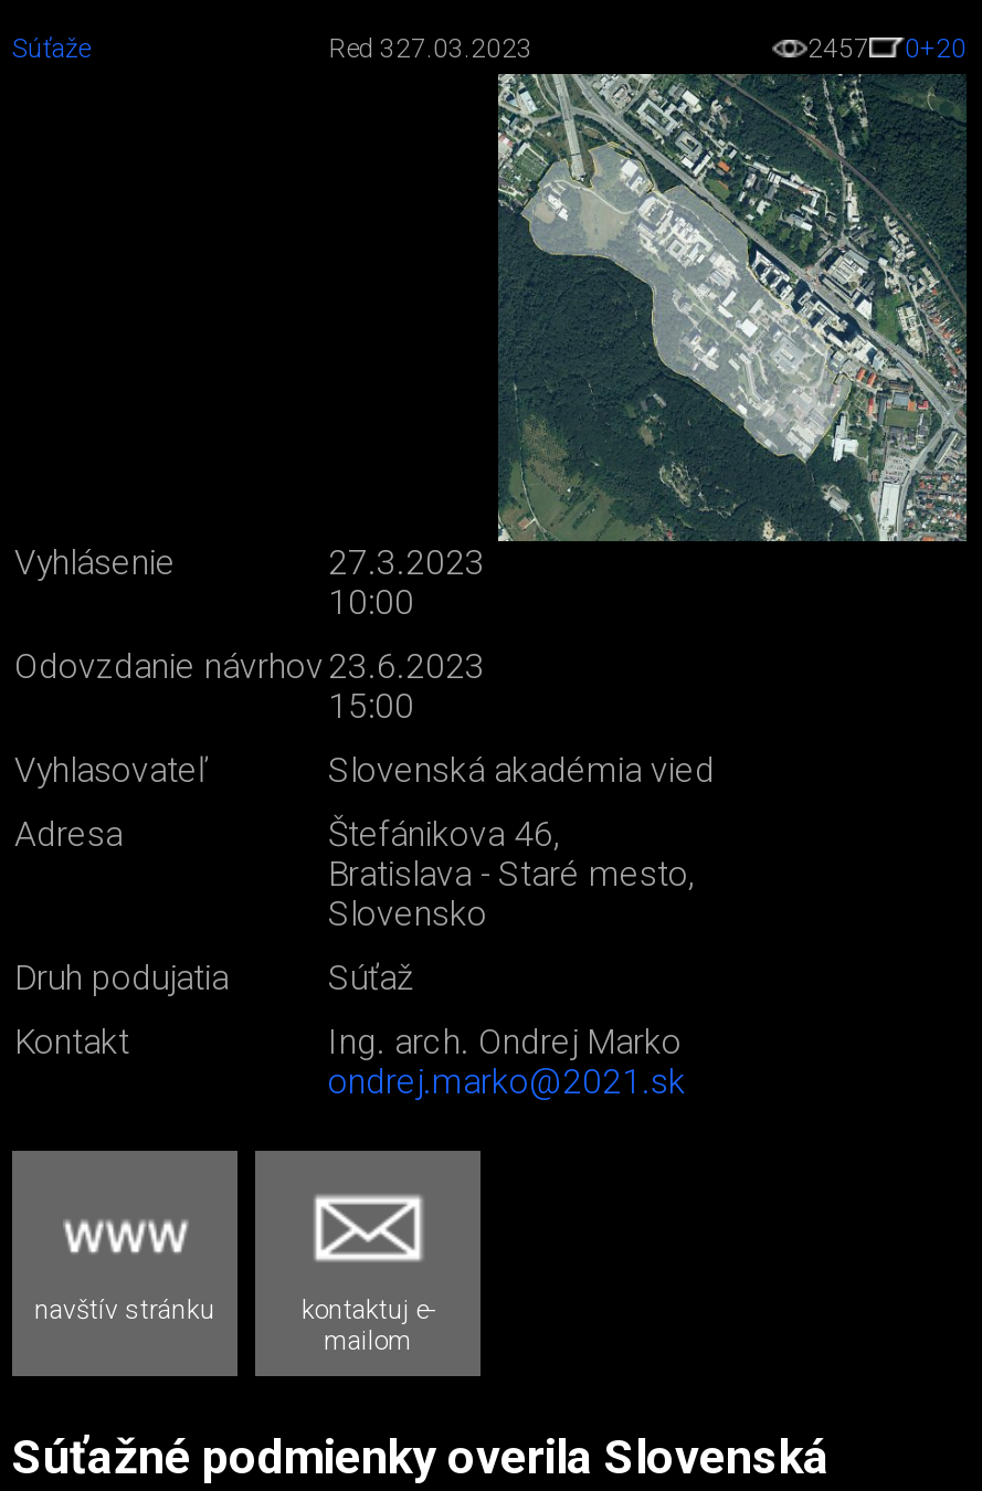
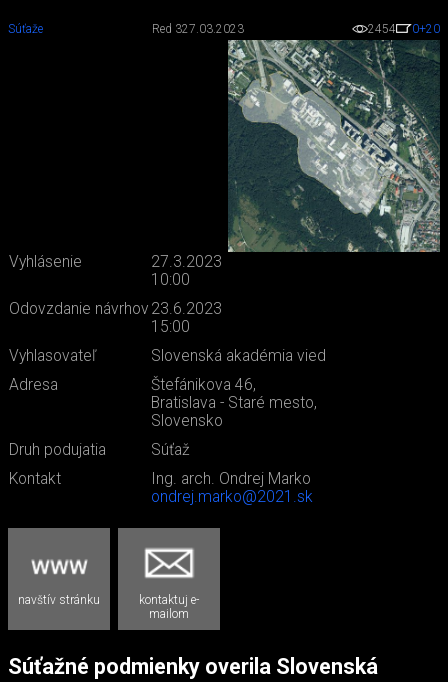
- 2457 0+20
+ 2454 0+20
